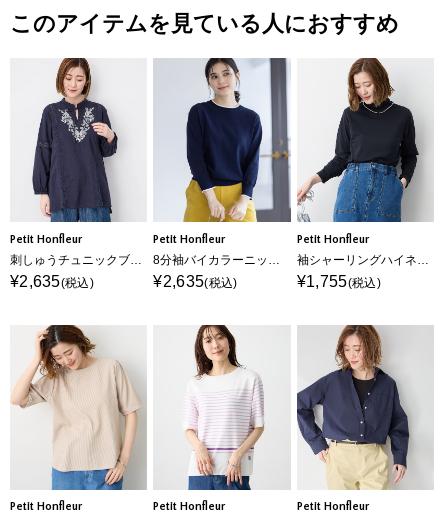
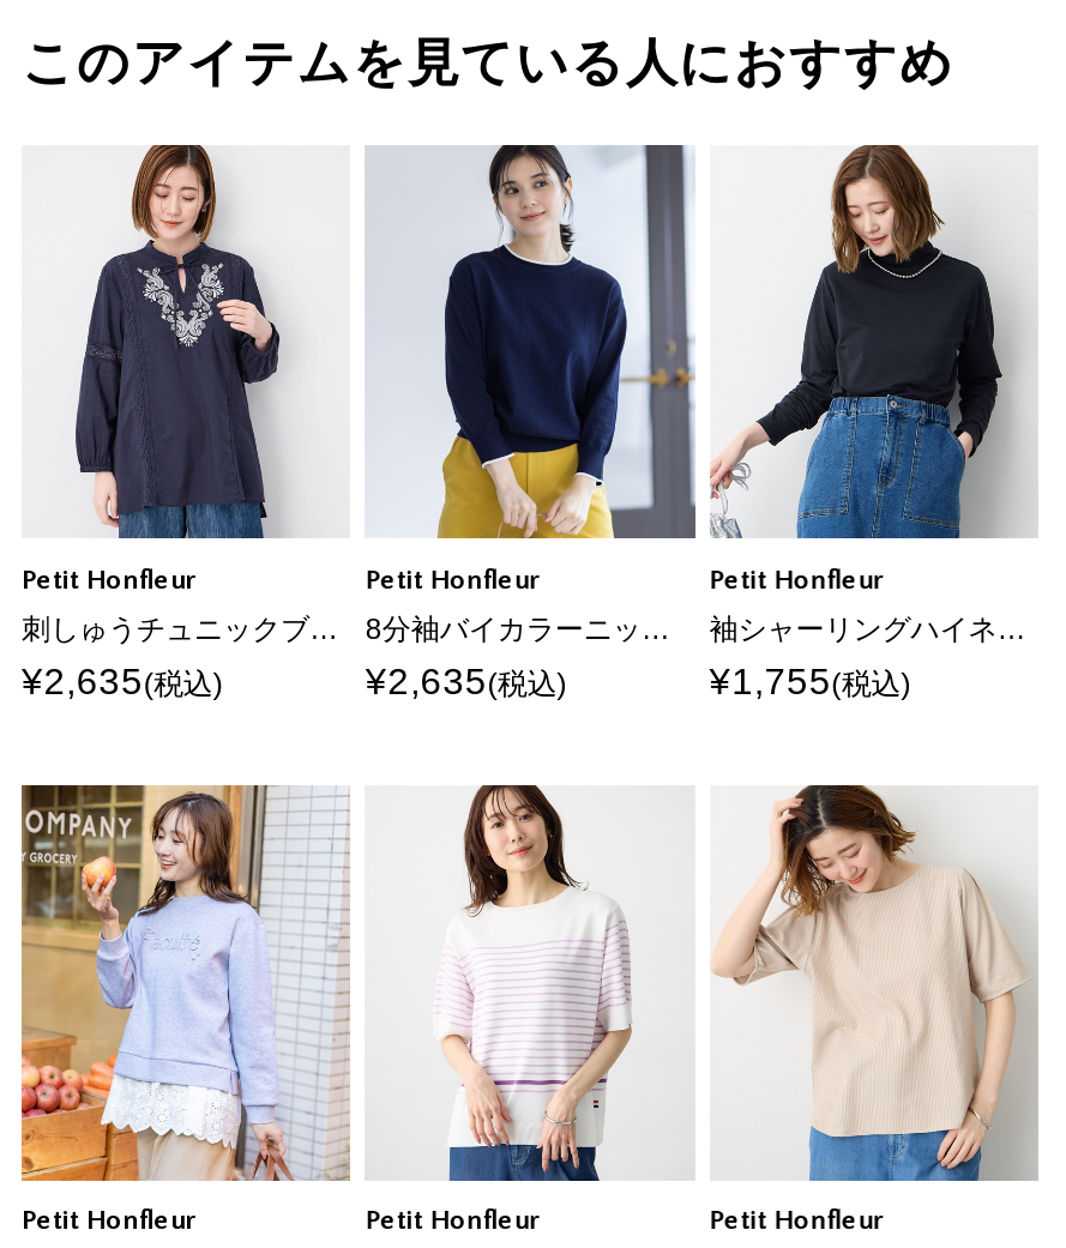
- [image]
+ [image]

- [image]
+ [image]
